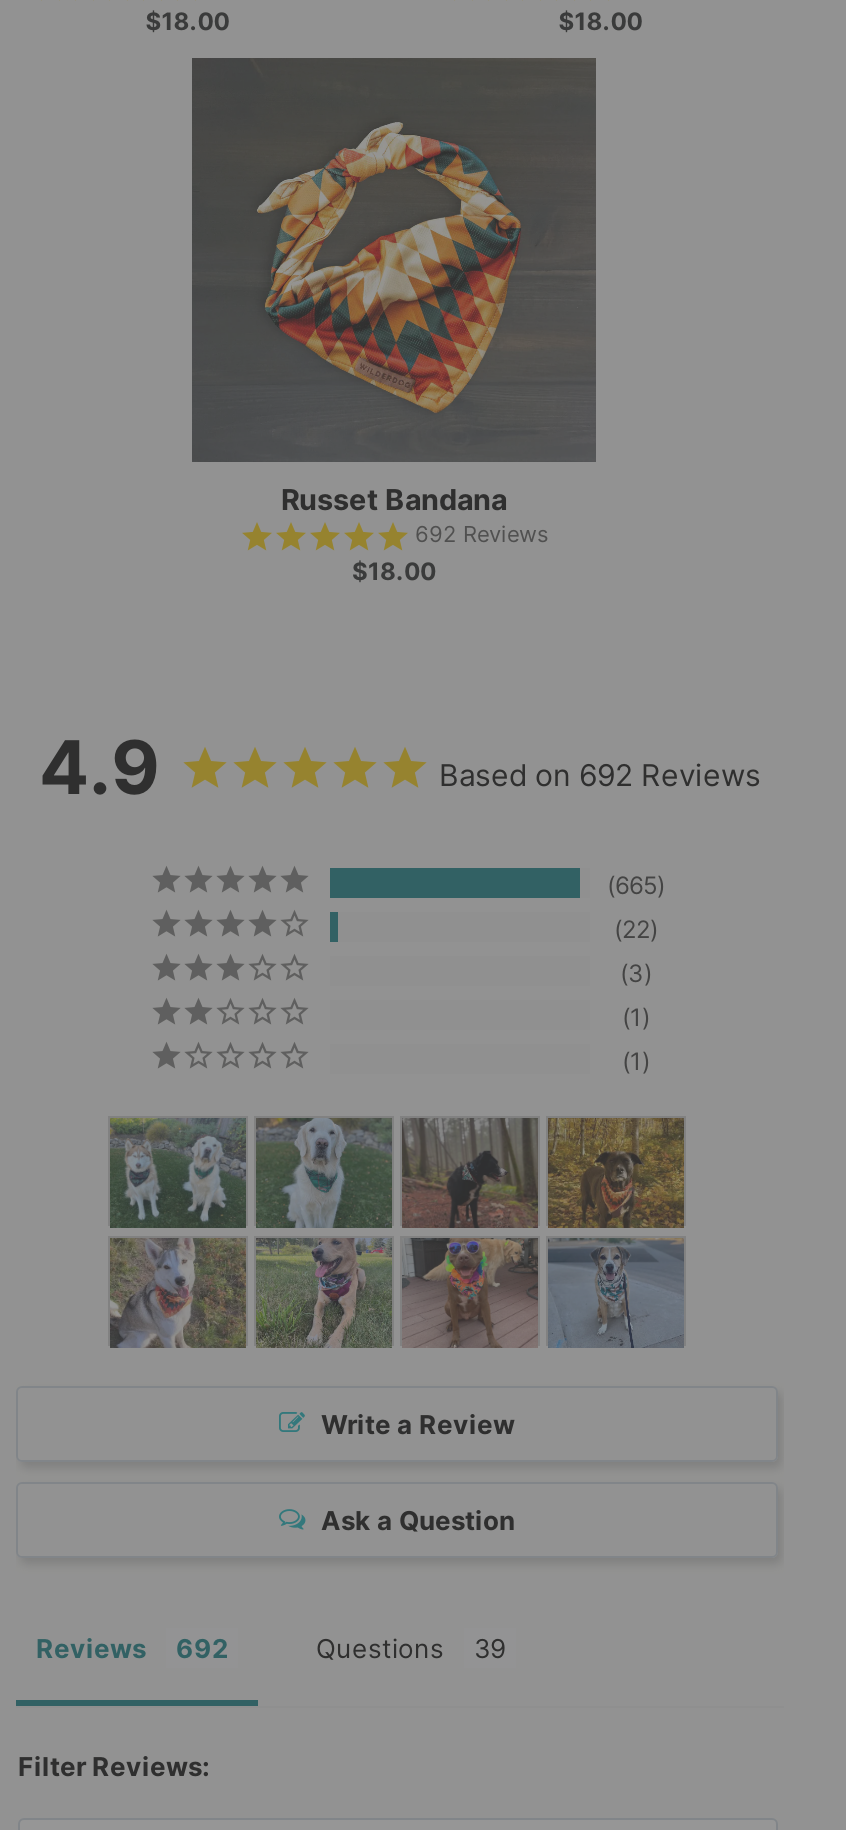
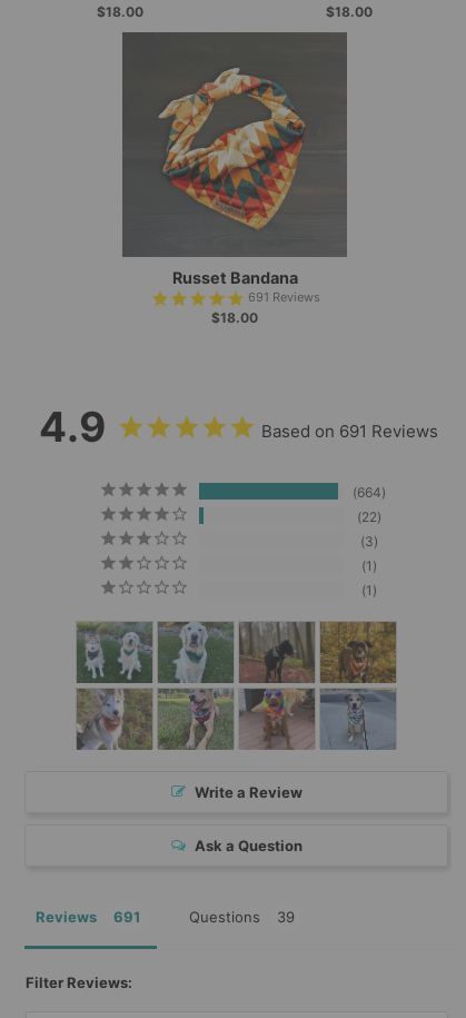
- 692 Reviews
+ 691 Reviews

- Based on 692 Reviews
+ Based on 691 Reviews

- 665
+ 664
